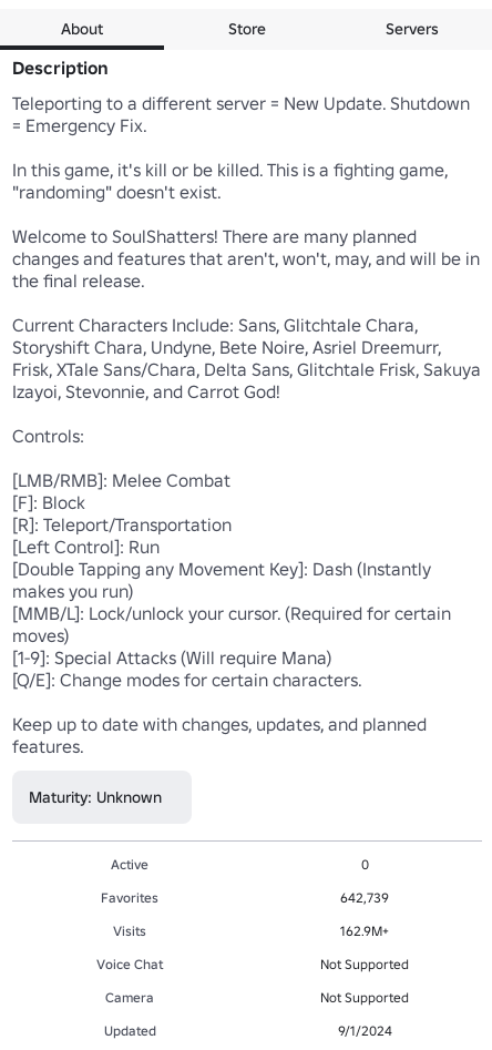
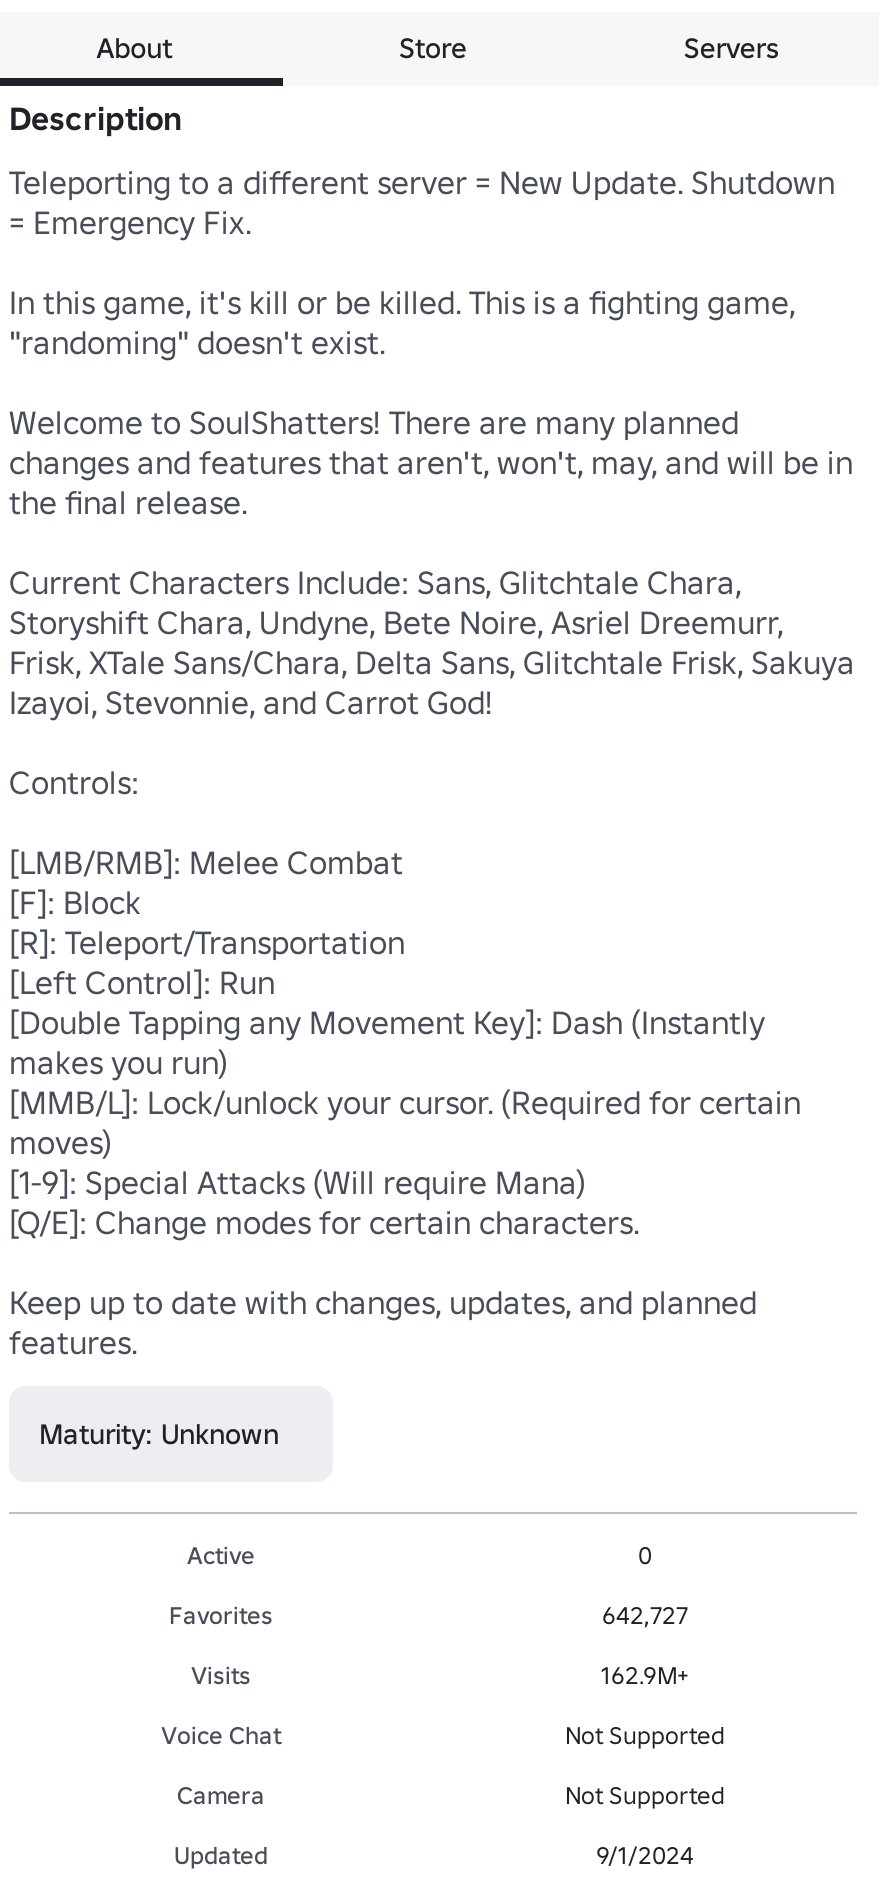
- 642,739
+ 642,727
